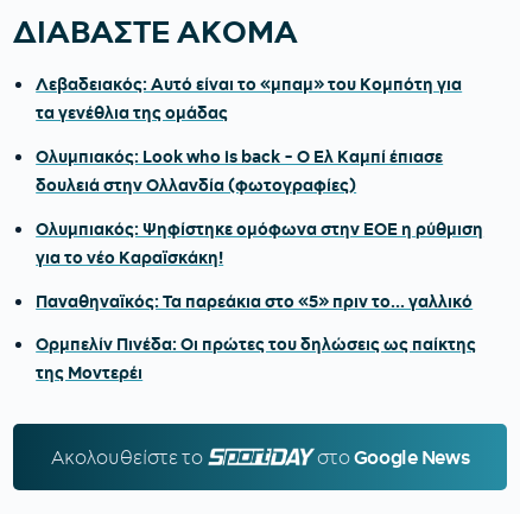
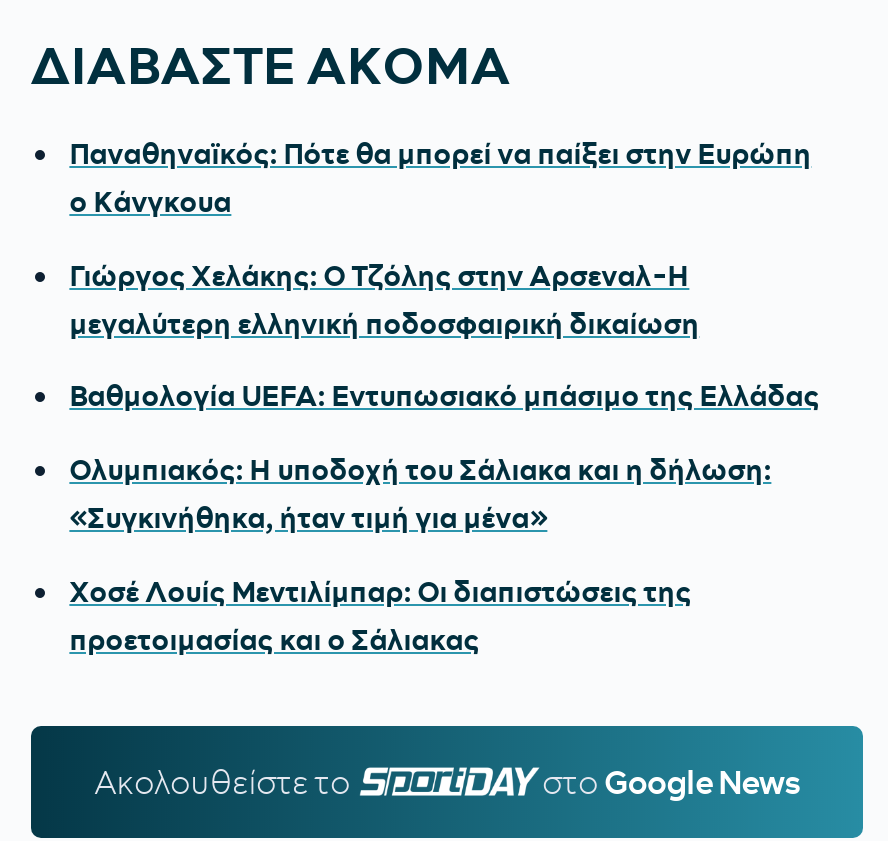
- Λεβαδειακός: Αυτό είναι το «μπαμ» του Κομπότη για
- τα γενέθλια της ομάδας
+ Παναθηναϊκός: Πότε θα μπορεί να παίξει στην Ευρώπη
+ ο Κάνγκουα

- Ολυμπιακός: Look who is back - Ο Ελ Καμπί έπιασε
- δουλειά στην Ολλανδία (φωτογραφίες)
+ Γιώργος Χελάκης: Ο Τζόλης στην Αρσεναλ-Η
+ μεγαλύτερη ελληνική ποδοσφαιρική δικαίωση

- Ολυμπιακός: Ψηφίστηκε ομόφωνα στην ΕΟΕ η ρύθμιση
- για το νέο Καραϊσκάκη!
+ Βαθμολογία UEFA: Εντυπωσιακό μπάσιμο της Ελλάδας

- Παναθηναϊκός: Τα παρεάκια στο «5» πριν το... γαλλικό
+ Ολυμπιακός: Η υποδοχή του Σάλιακα και η δήλωση:
+ «Συγκινήθηκα, ήταν τιμή για μένα»

- Ορμπελίν Πινέδα: Οι πρώτες του δηλώσεις ως παίκτης
- της Μοντερέι
+ Χοσέ Λουίς Μεντιλίμπαρ: Οι διαπιστώσεις της
+ προετοιμασίας και ο Σάλιακας
